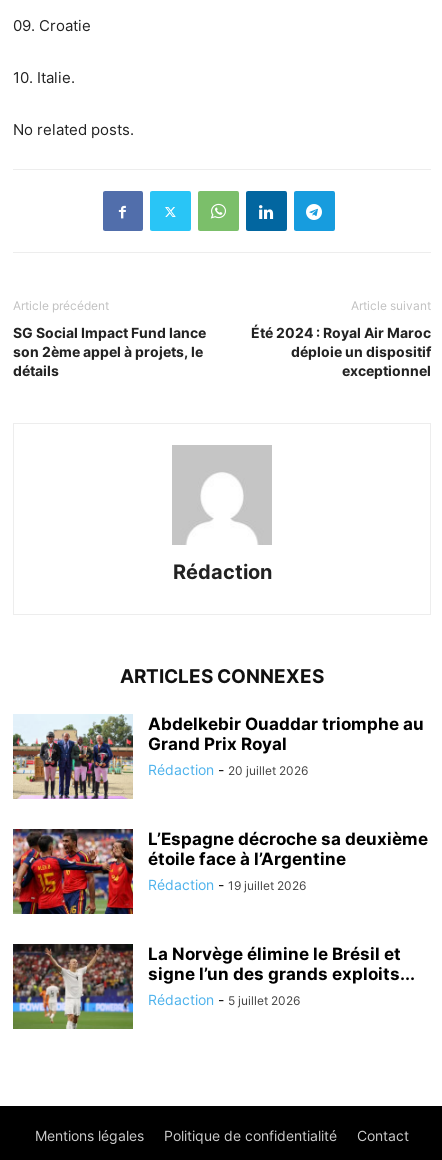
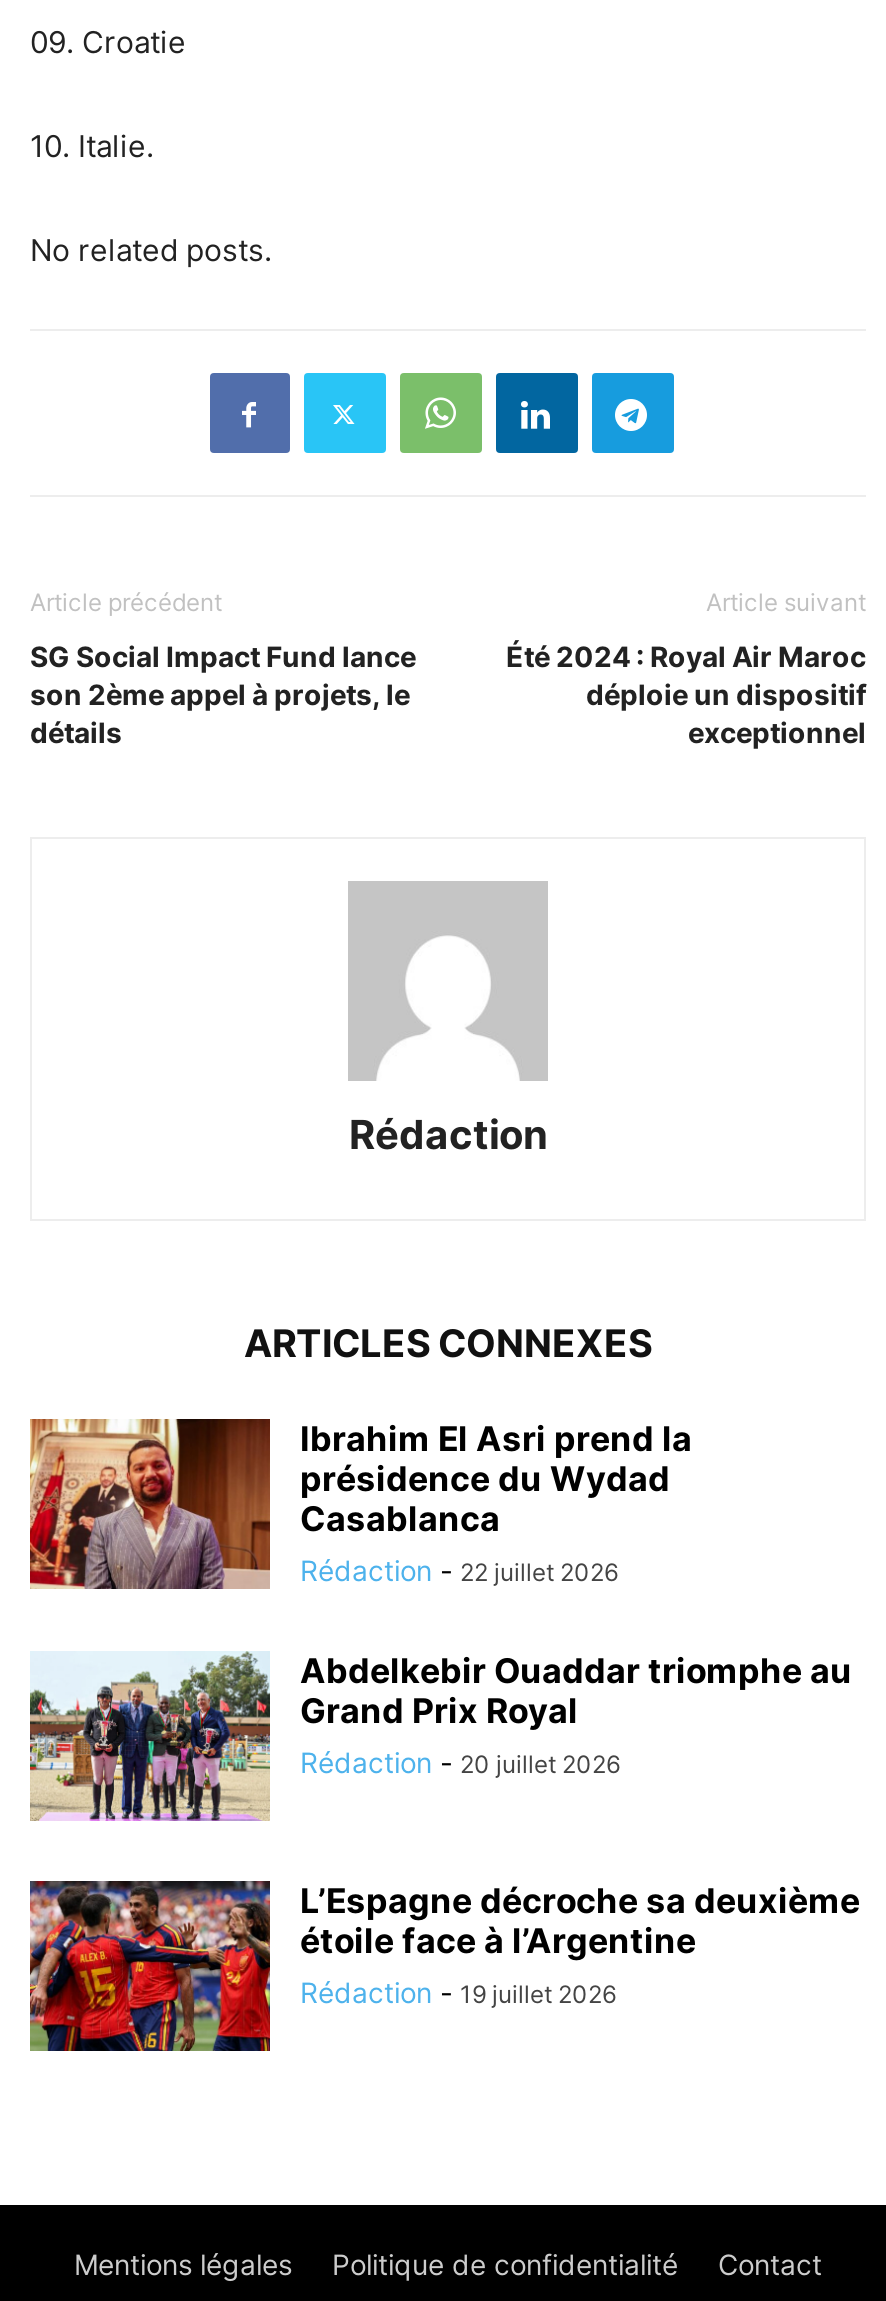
+ [image]
+ Ibrahim El Asri prend la
+ présidence du Wydad
+ Casablanca
+ Rédaction - 22 juillet 2026

moved down: [image] | Abdelkebir Ouaddar triomphe au | Grand Prix Royal | Rédaction - 20 juillet 2026 | L’Espagne décroche sa deuxième | étoile face à l’Argentine | Rédaction - 19 juillet 2026

- [image]
- La Norvège élimine le Brésil et
- signe l’un des grands exploits...
- Rédaction - 5 juillet 2026
